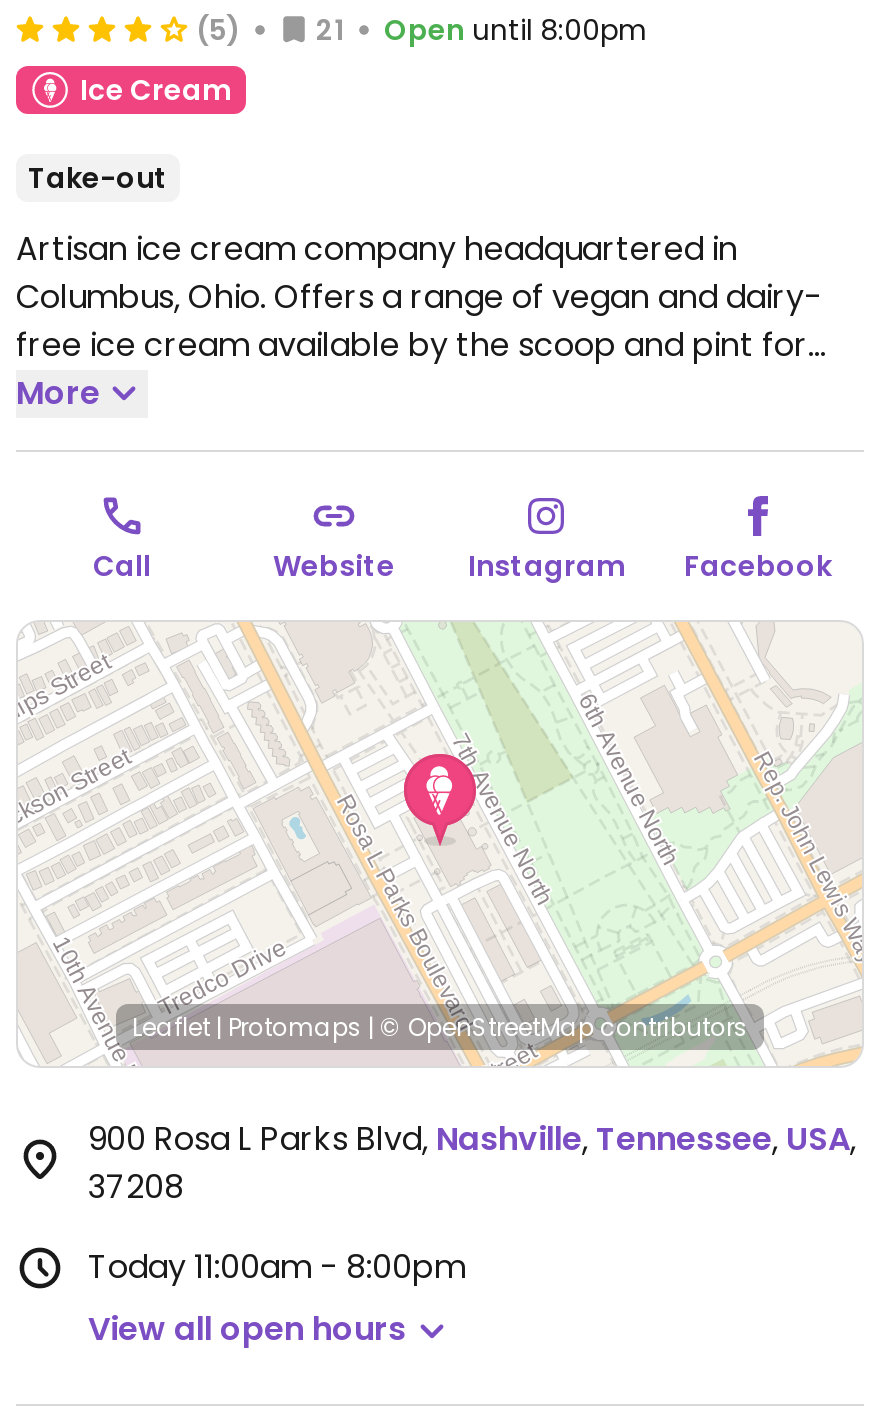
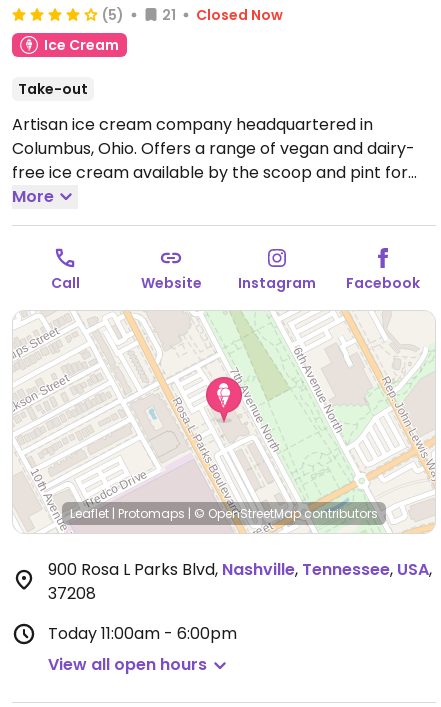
- Open until 8:00pm
+ Closed Now

- Today 11:00am - 8:00pm
+ Today 11:00am - 6:00pm
